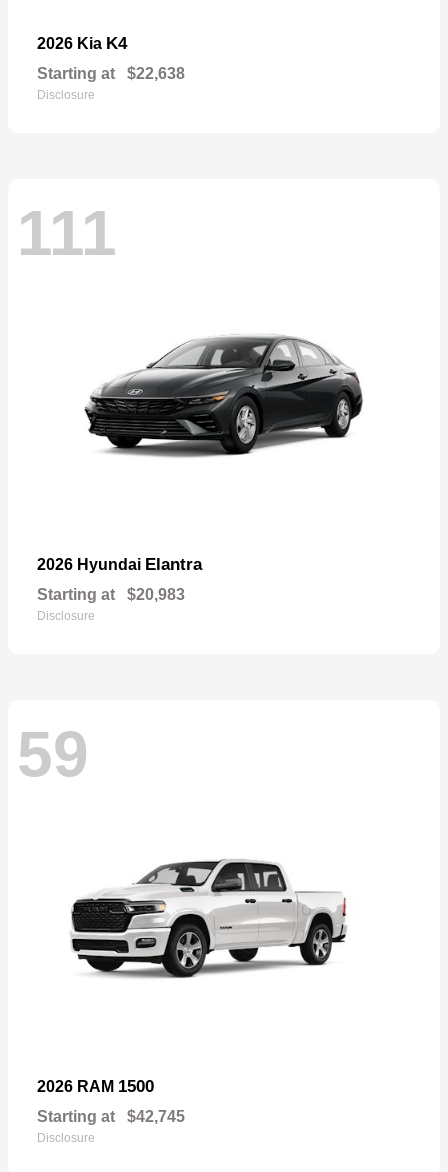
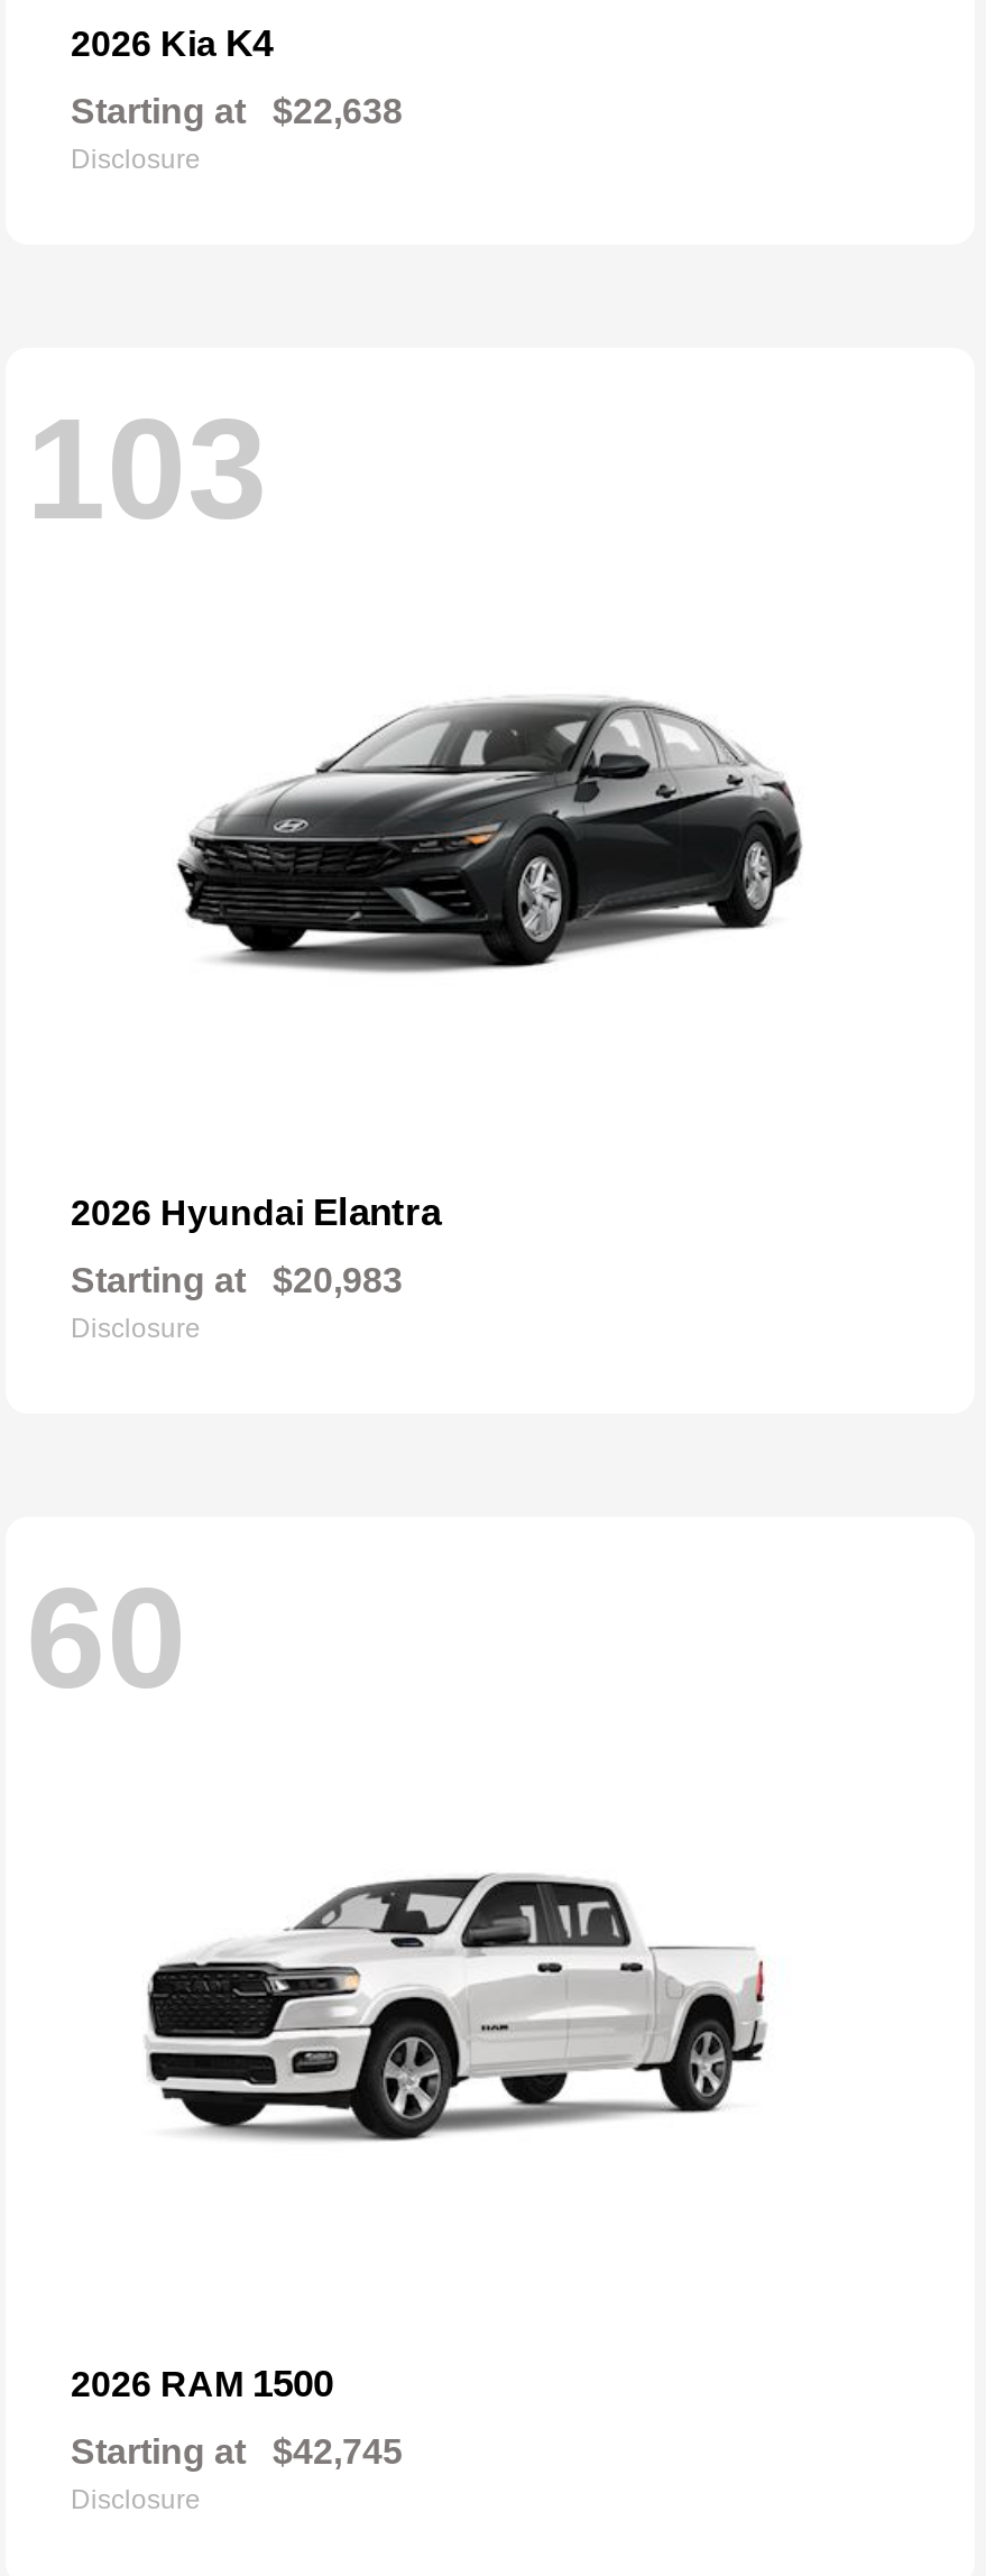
- 111
+ 103

- 59
+ 60
